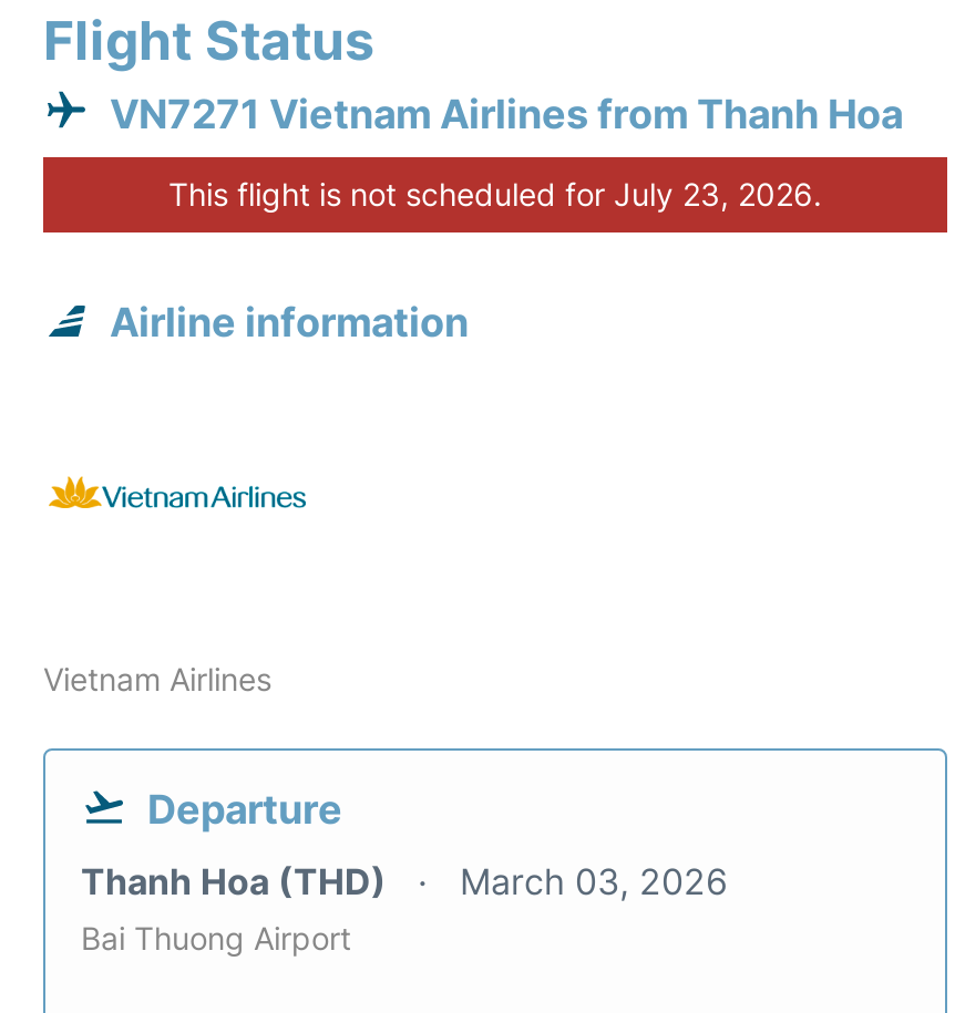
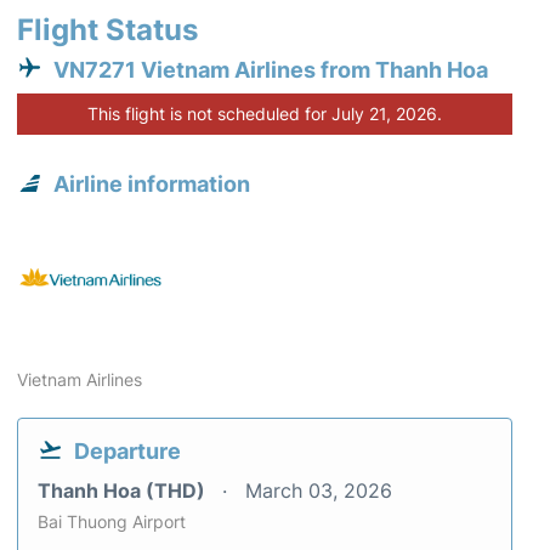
- This flight is not scheduled for July 23, 2026.
+ This flight is not scheduled for July 21, 2026.
